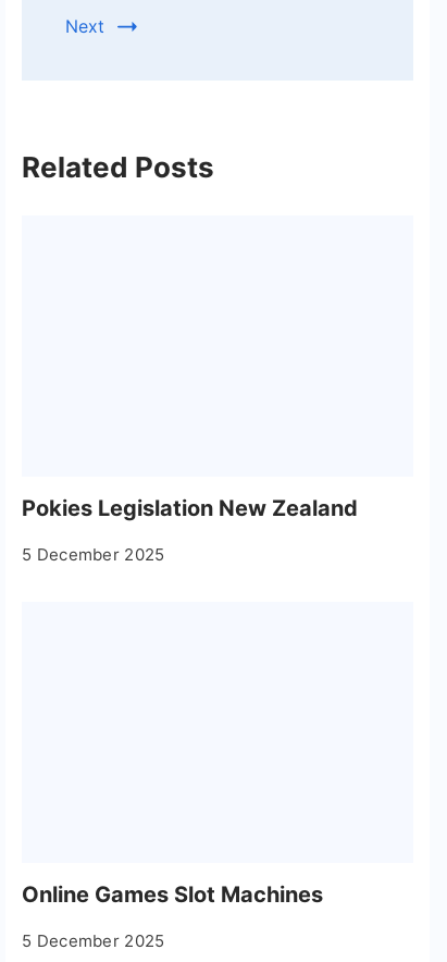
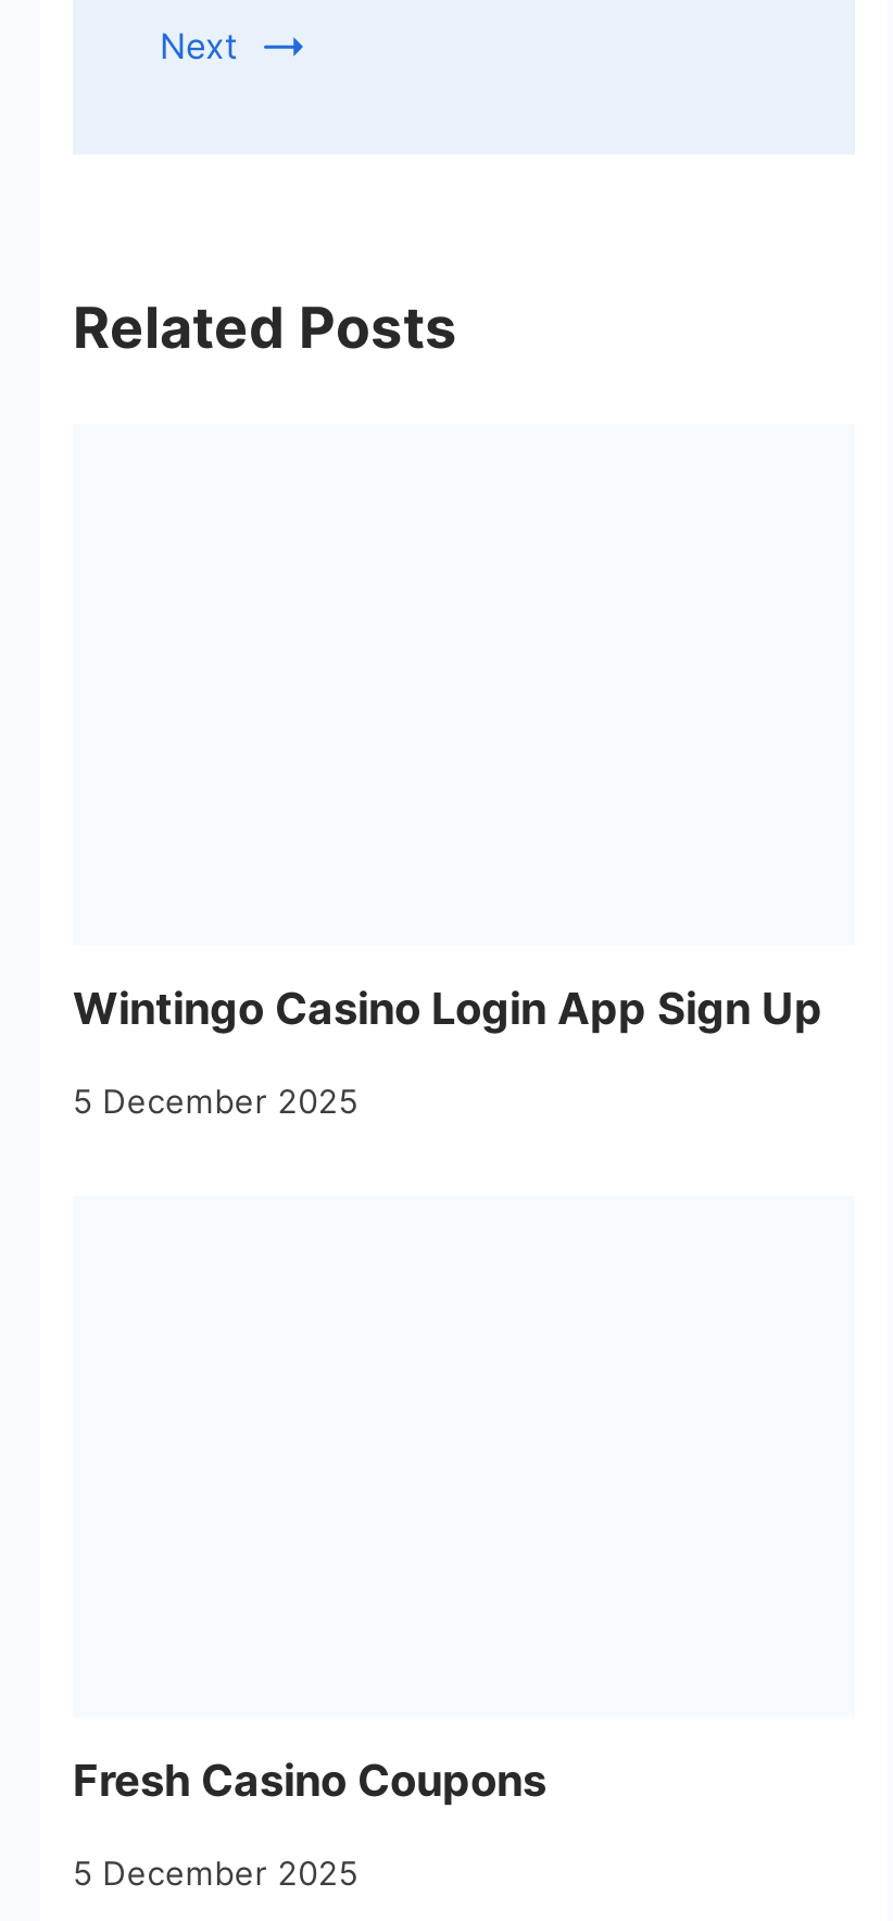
- Pokies Legislation New Zealand
+ Wintingo Casino Login App Sign Up

- Online Games Slot Machines
+ Fresh Casino Coupons
